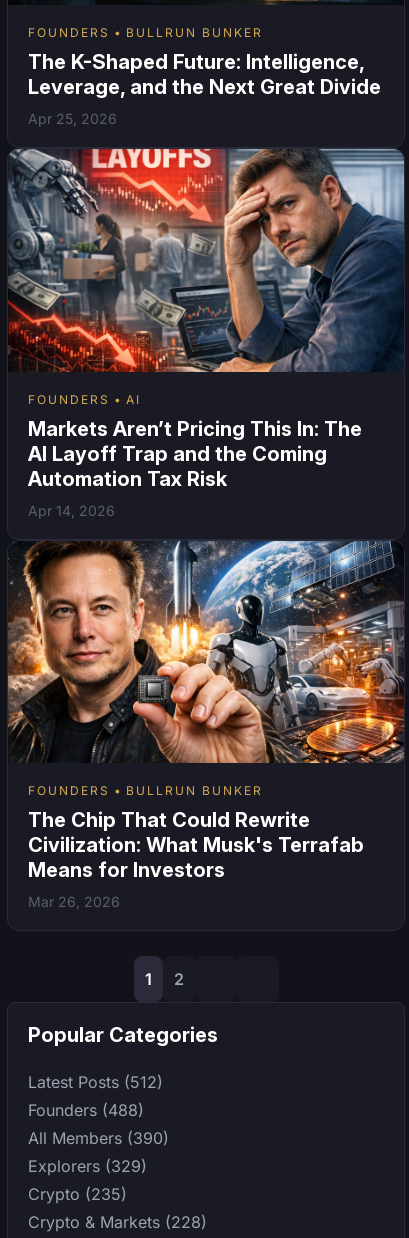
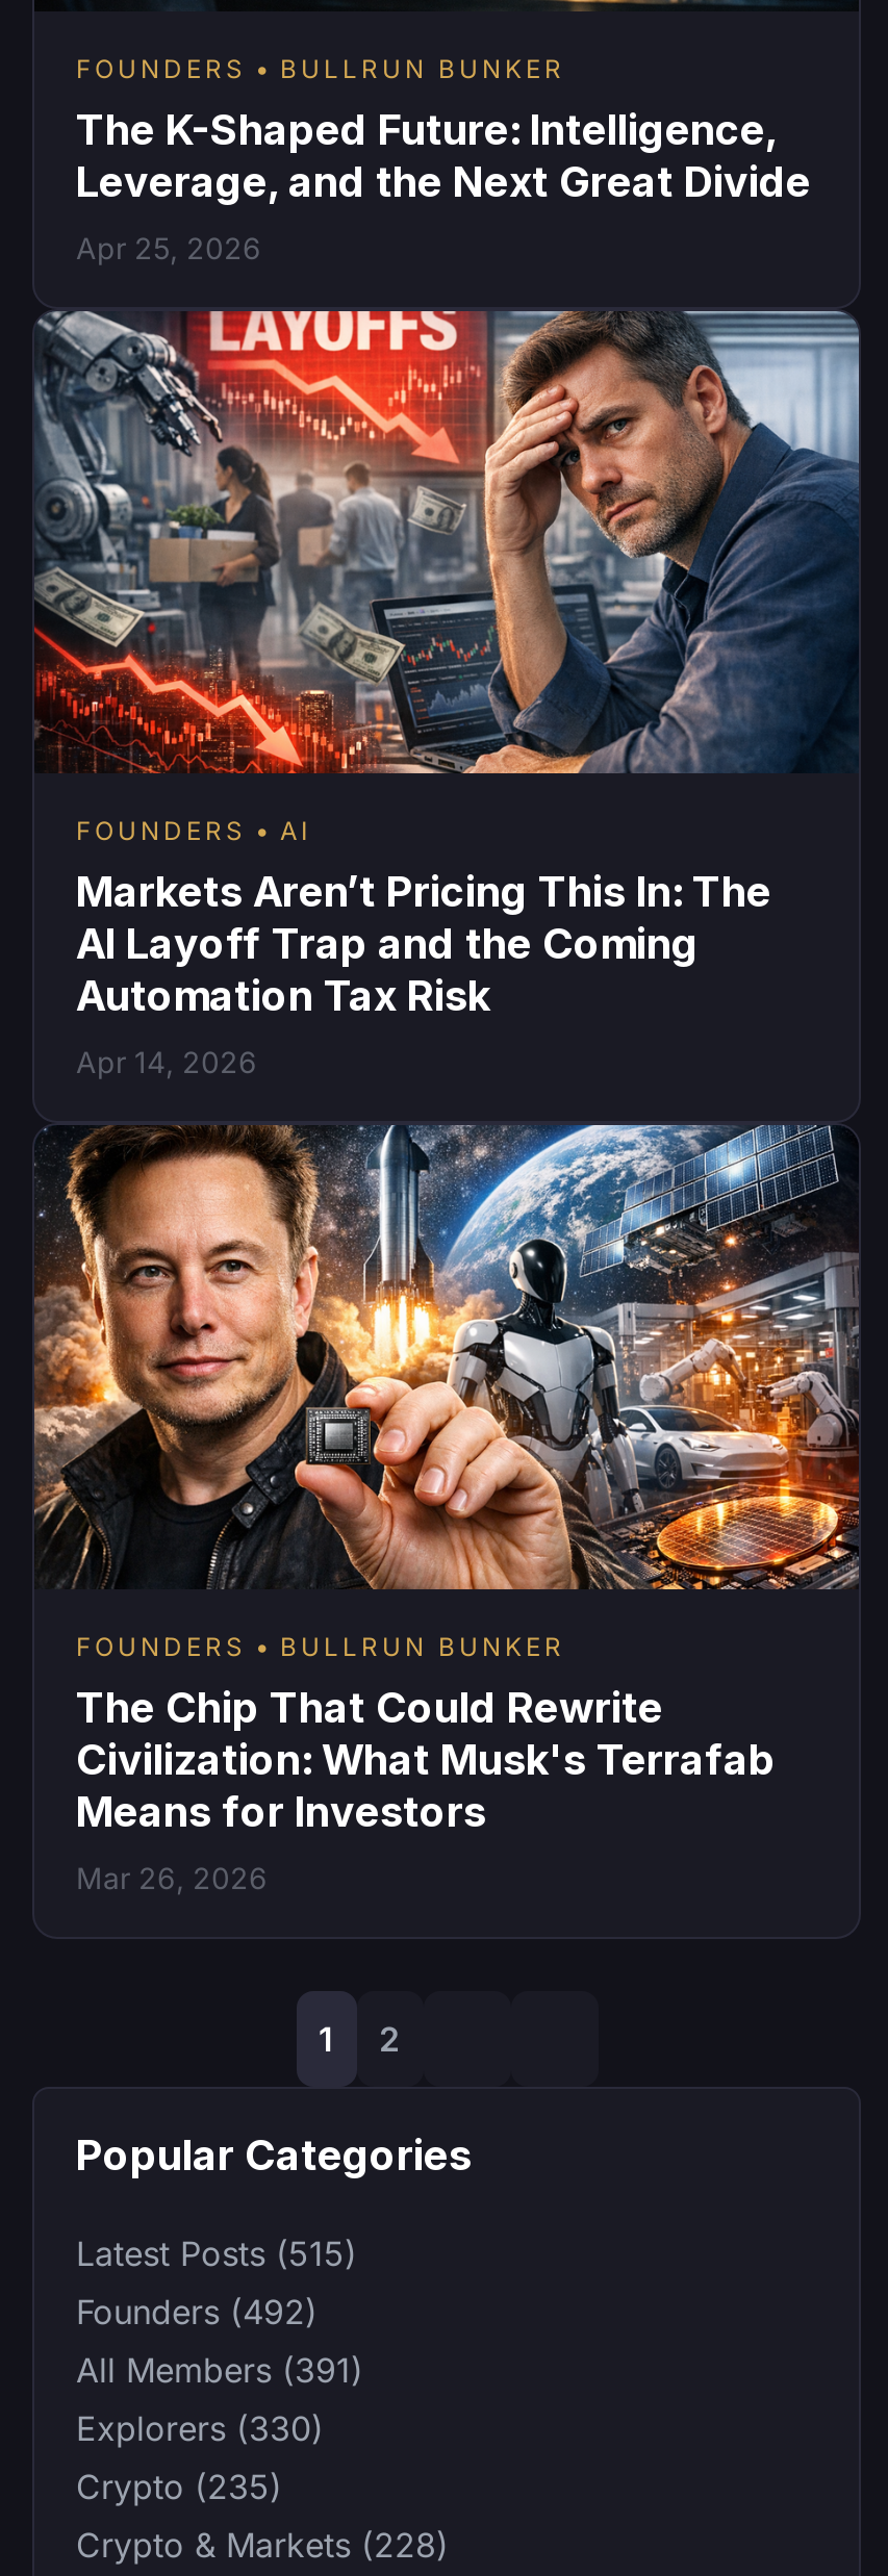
- Latest Posts (512)
+ Latest Posts (515)

- Founders (488)
+ Founders (492)

- All Members (390)
+ All Members (391)

- Explorers (329)
+ Explorers (330)
